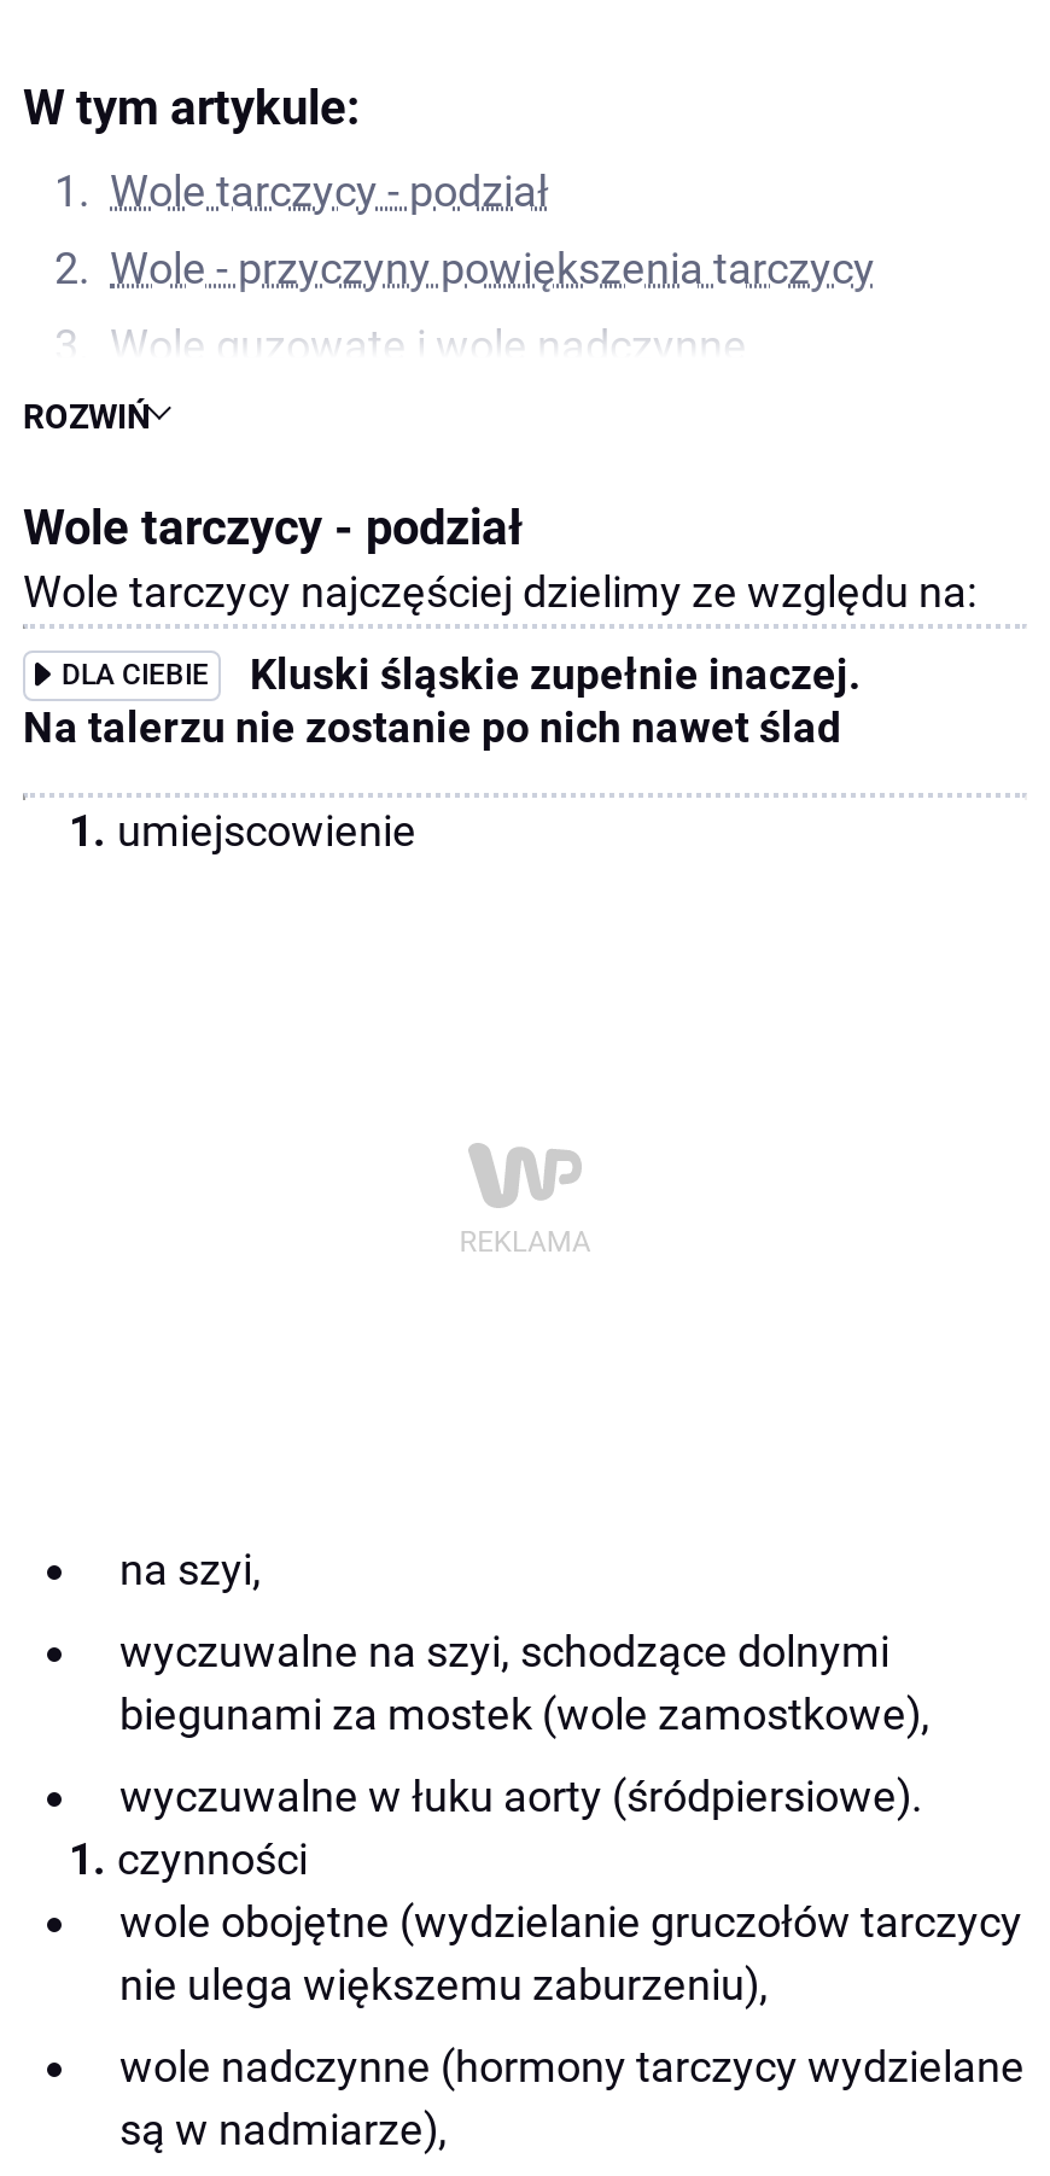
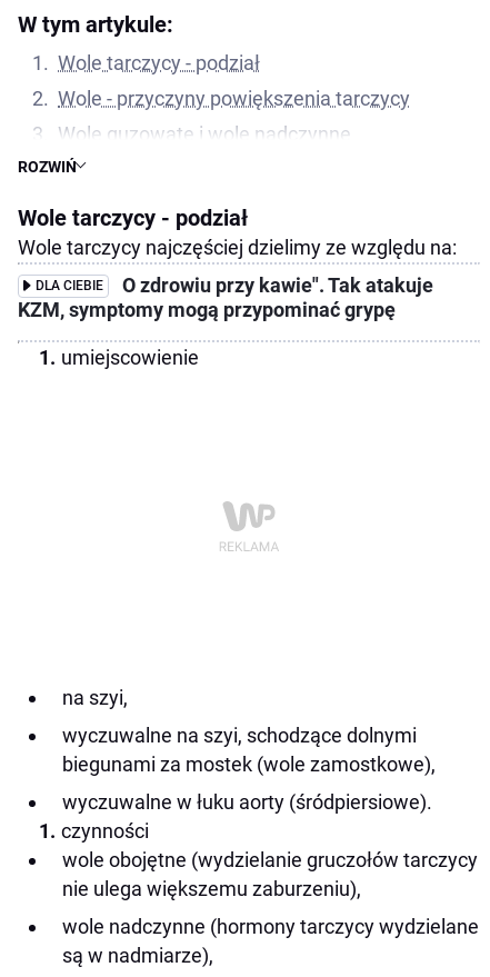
- Kluski śląskie zupełnie inaczej.
- Na talerzu nie zostanie po nich nawet ślad
+ O zdrowiu przy kawie". Tak atakuje
+ KZM, symptomy mogą przypominać grypę
